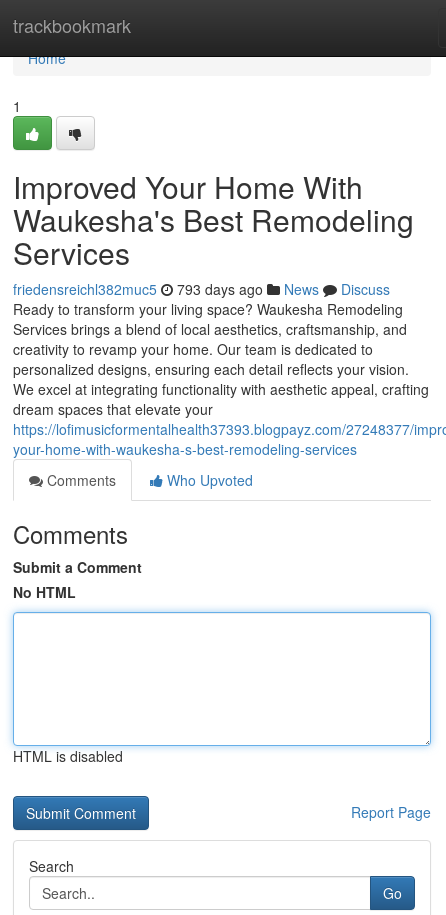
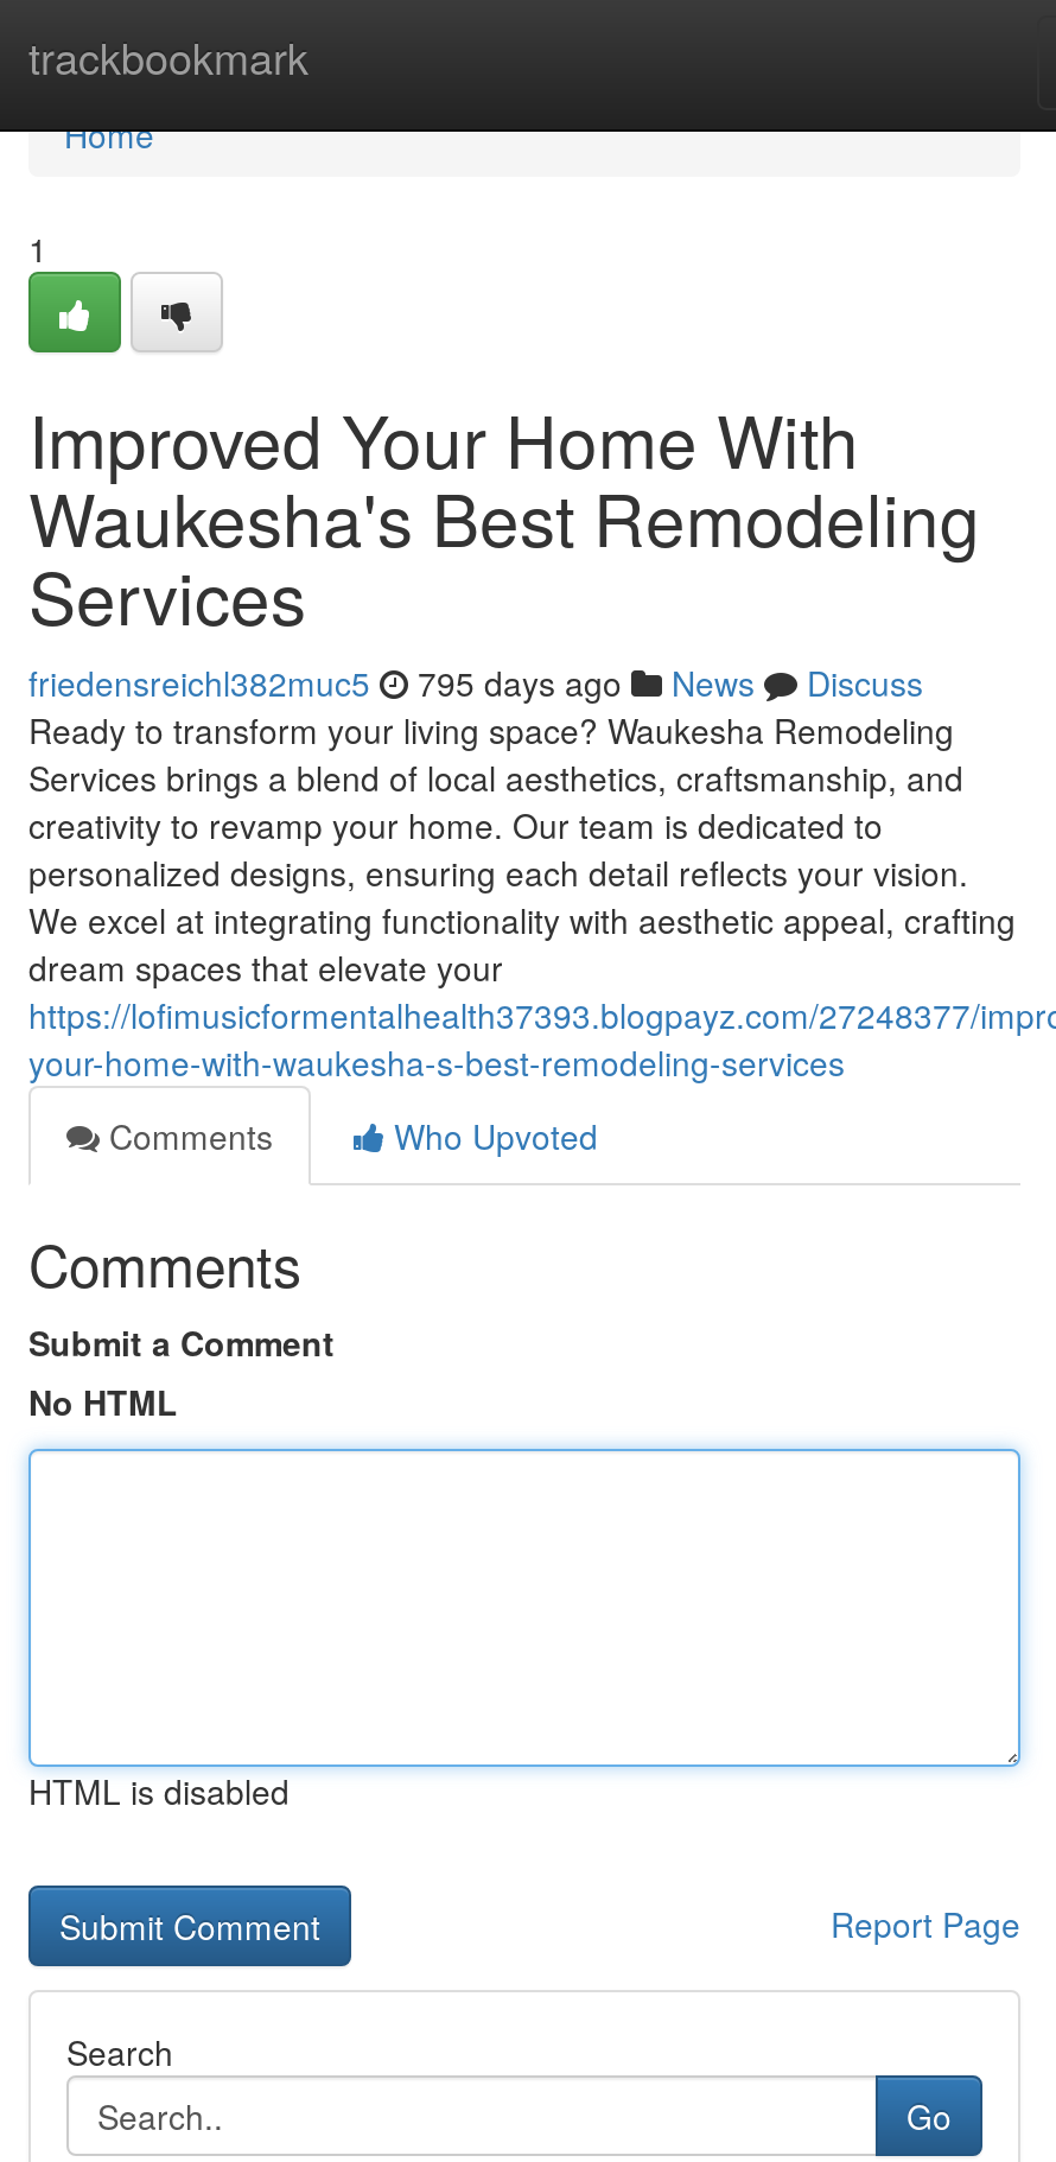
- friedensreichl382muc5 793 days ago News Discuss
+ friedensreichl382muc5 795 days ago News Discuss
